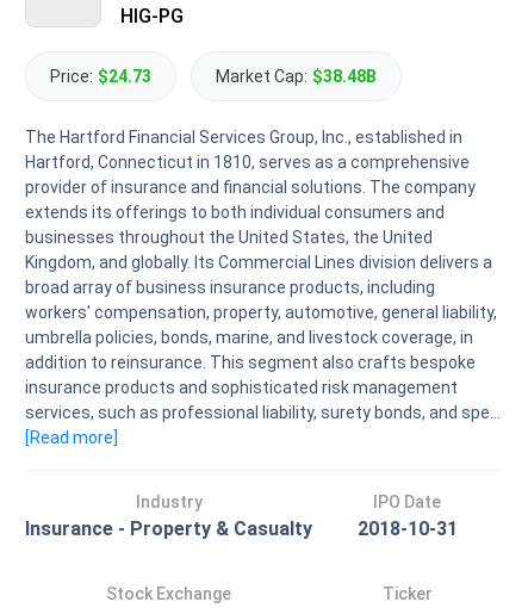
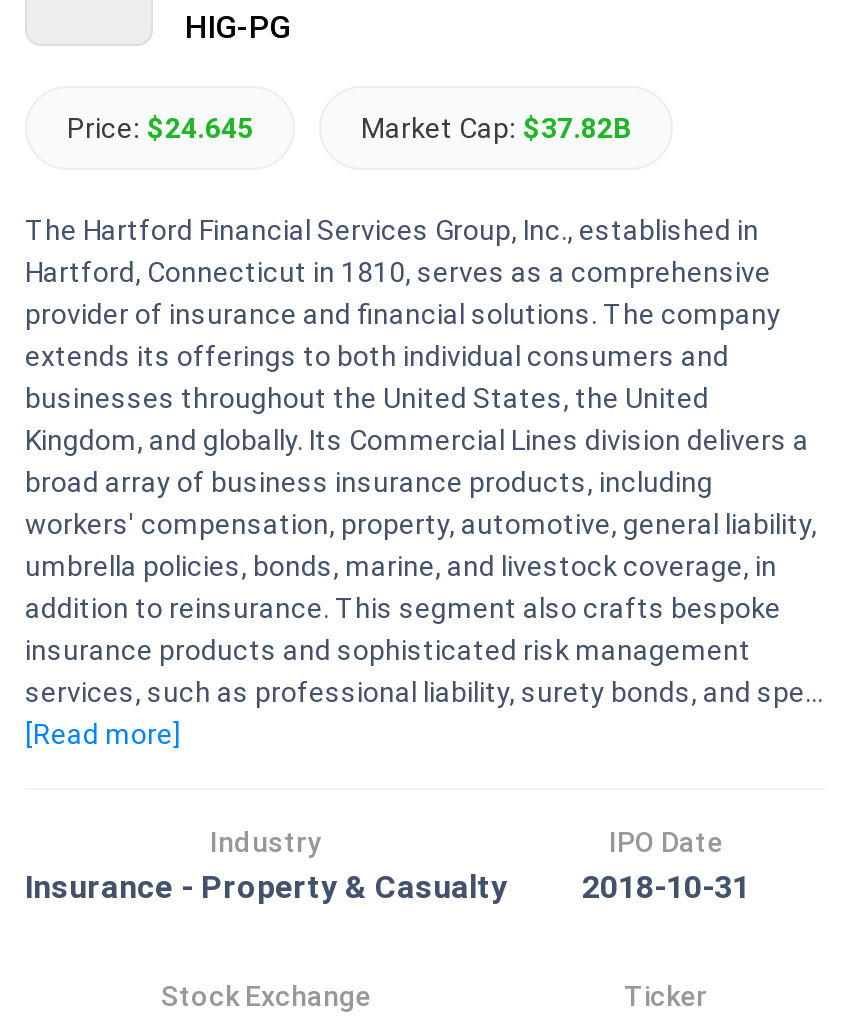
- Price: $24.73
+ Price: $24.645

- Market Cap: $38.48B
+ Market Cap: $37.82B
